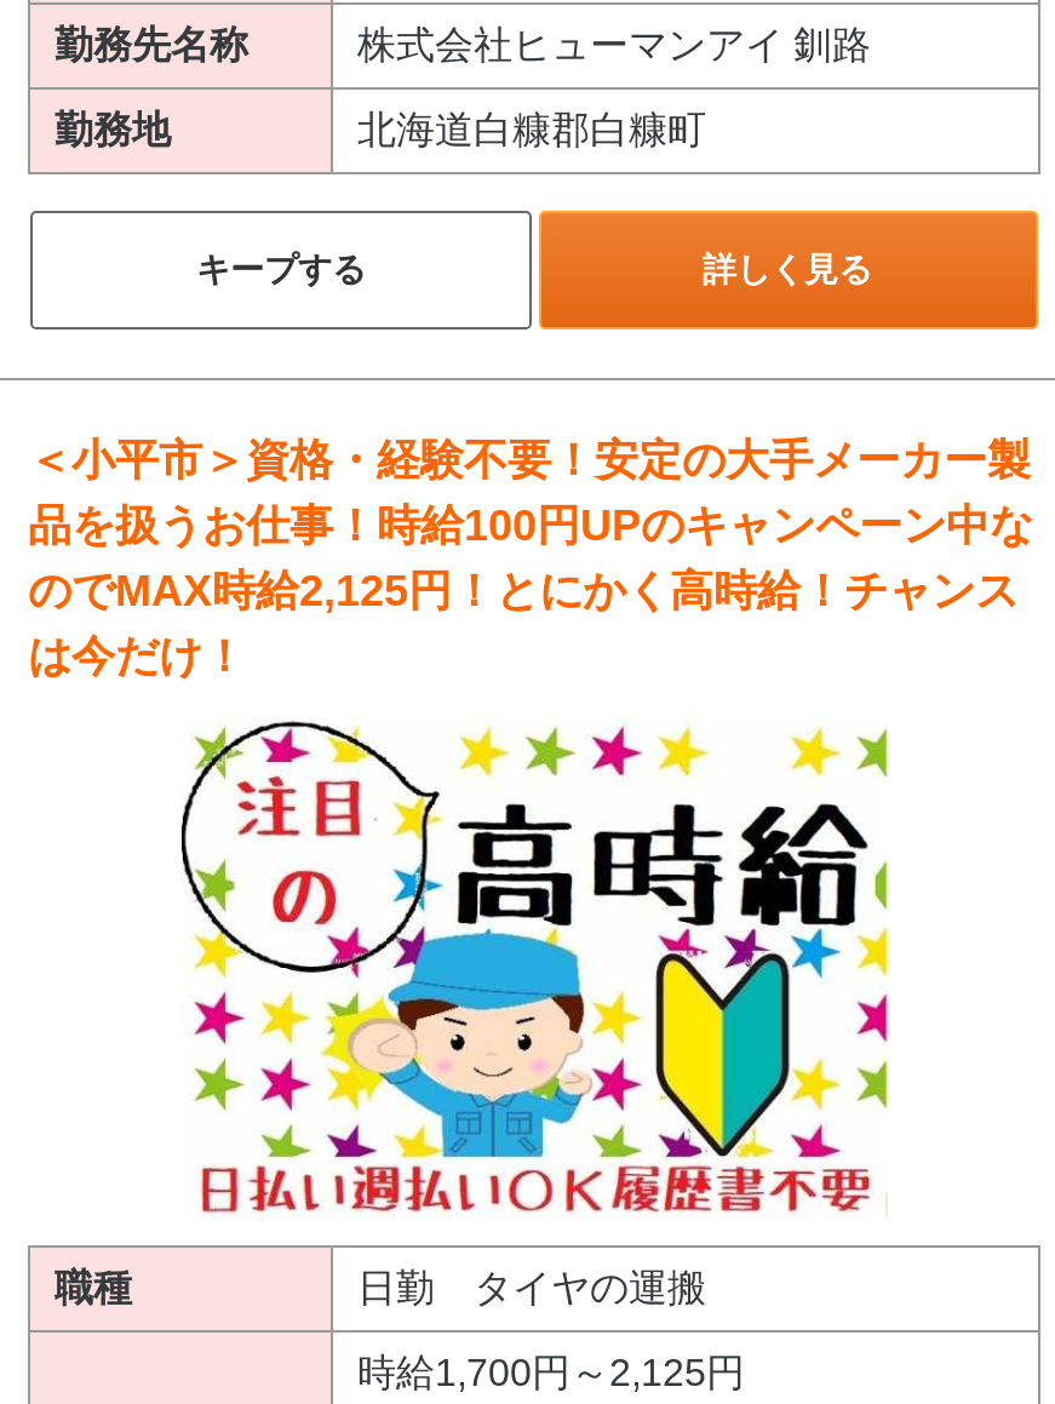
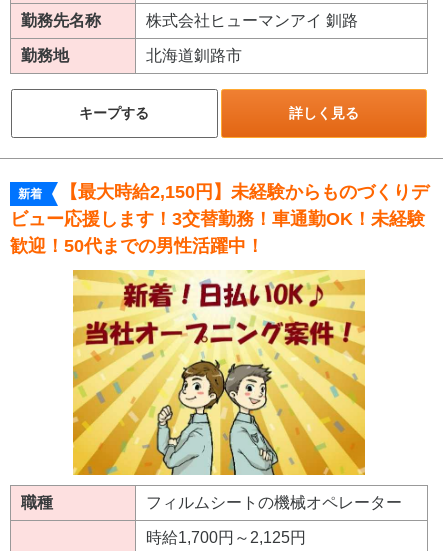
- 北海道白糠郡白糠町
+ 北海道釧路市

- ＜小平市＞資格・経験不要！安定の大手メーカー製
- 品を扱うお仕事！時給100円UPのキャンペーン中な
- のでMAX時給2,125円！とにかく高時給！チャンス
- は今だけ！
+ 新着
+ 【最大時給2,150円】未経験からものづくりデ
+ ビュー応援します！3交替勤務！車通勤OK！未経験
+ 歓迎！50代までの男性活躍中！

- [image]
- 日勤 タイヤの運搬
+ [image]
+ フィルムシートの機械オペレーター
